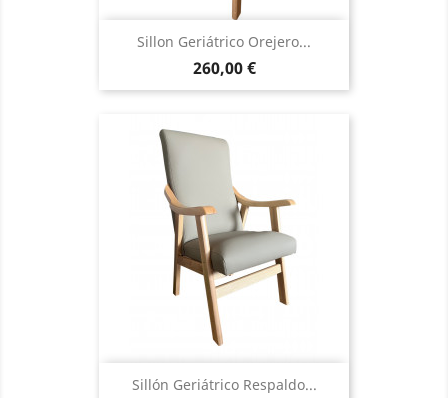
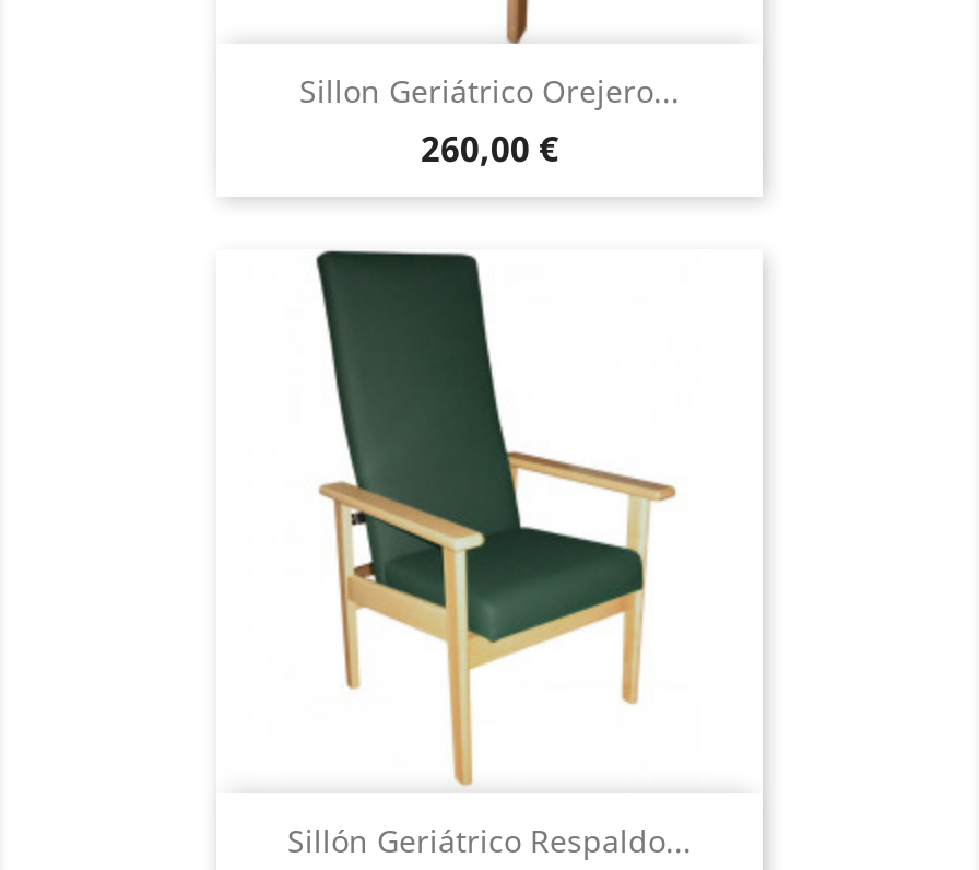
- [image]
+ [image]
